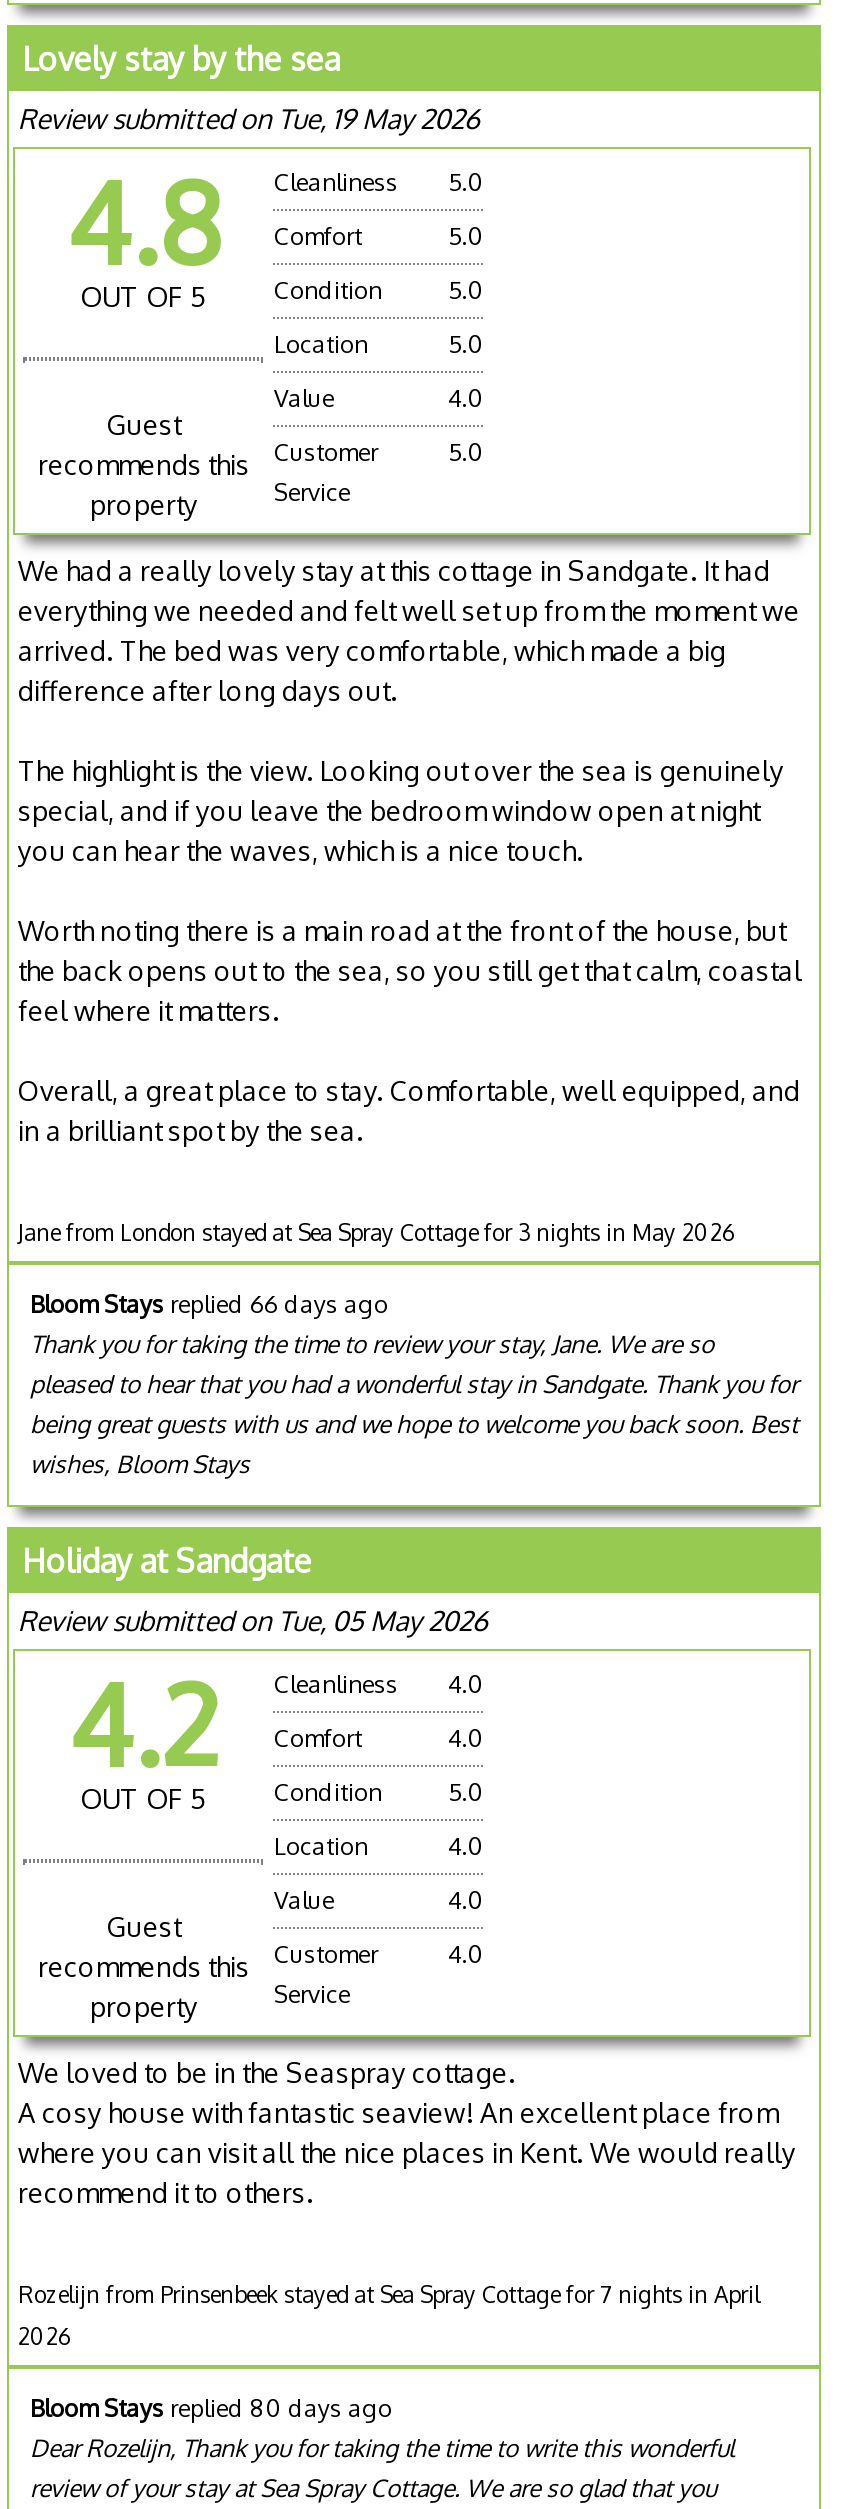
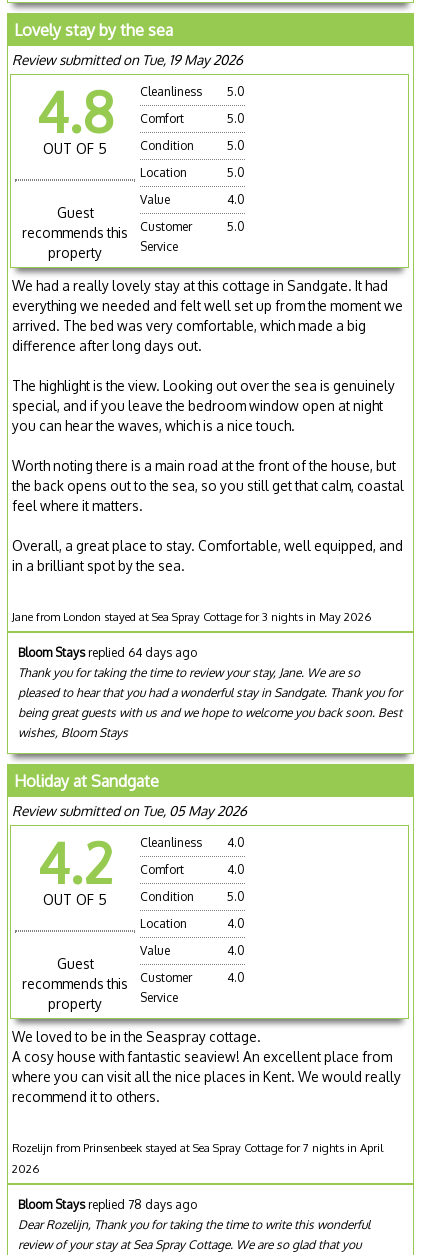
- Bloom Stays replied 66 days ago
+ Bloom Stays replied 64 days ago

- Bloom Stays replied 80 days ago
+ Bloom Stays replied 78 days ago
